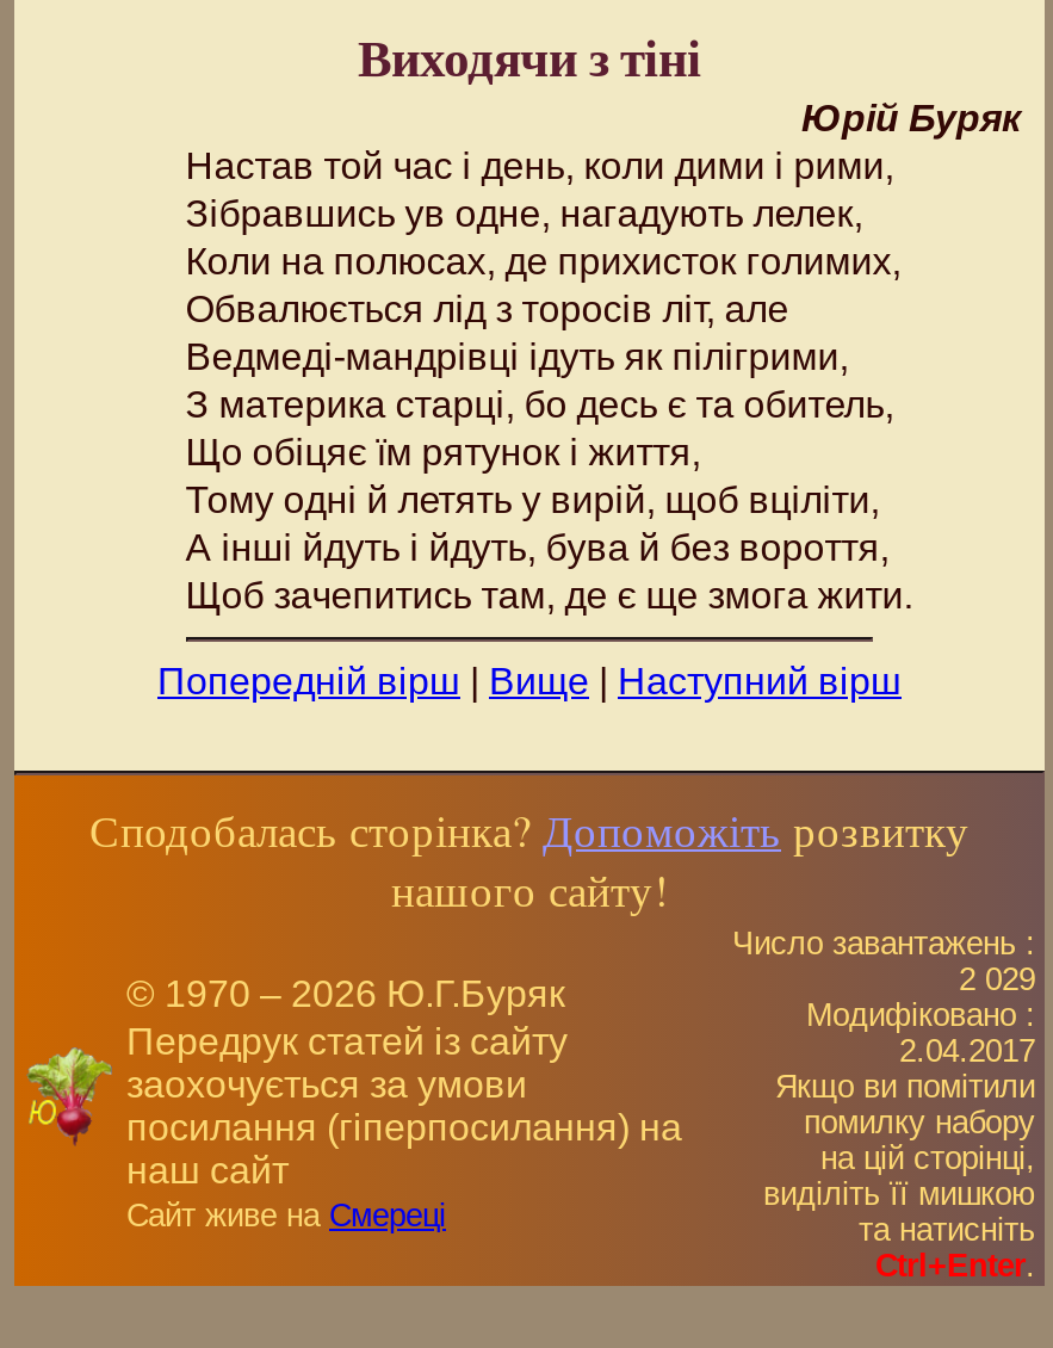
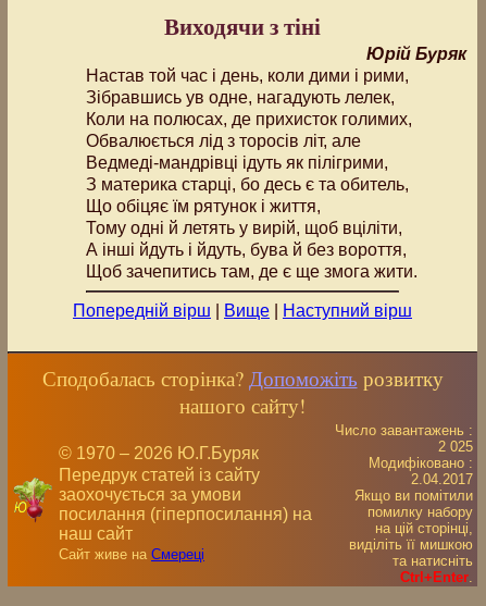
- 2 029
+ 2 025
